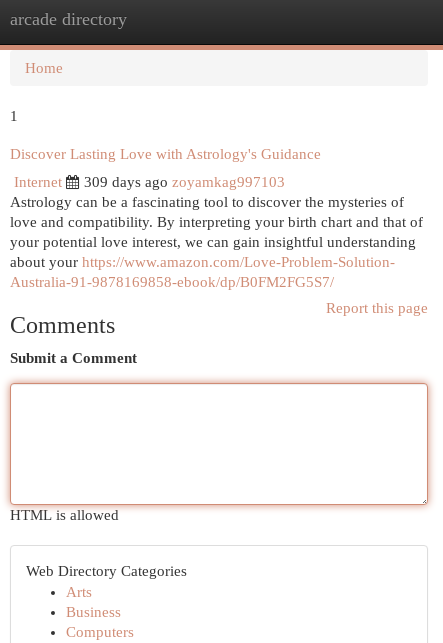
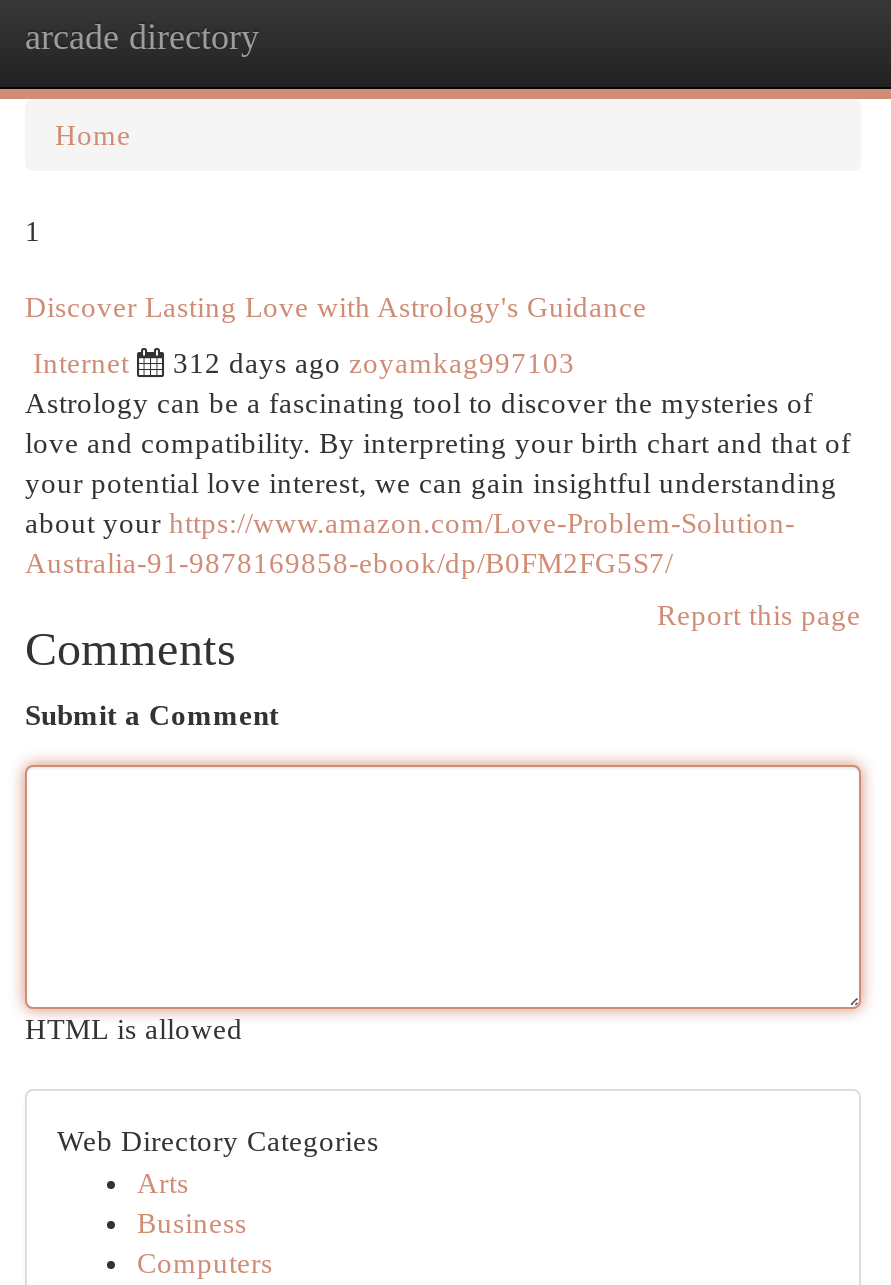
- 309 days ago zoyamkag997103
+ 312 days ago zoyamkag997103
